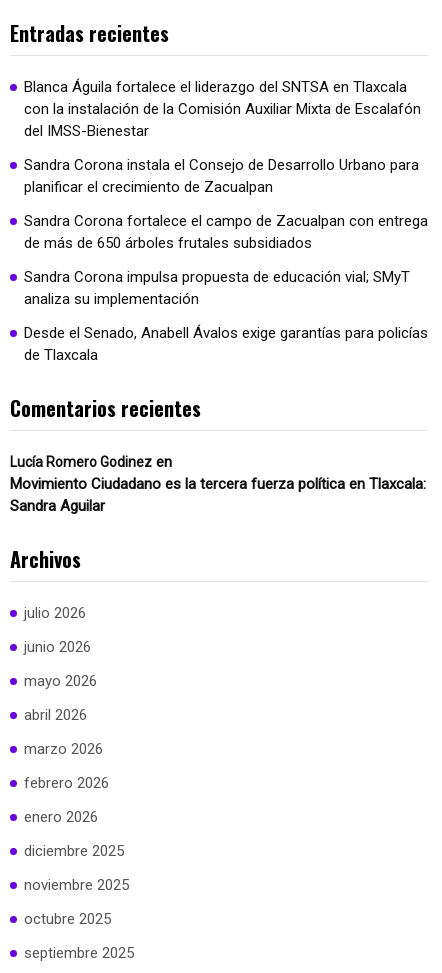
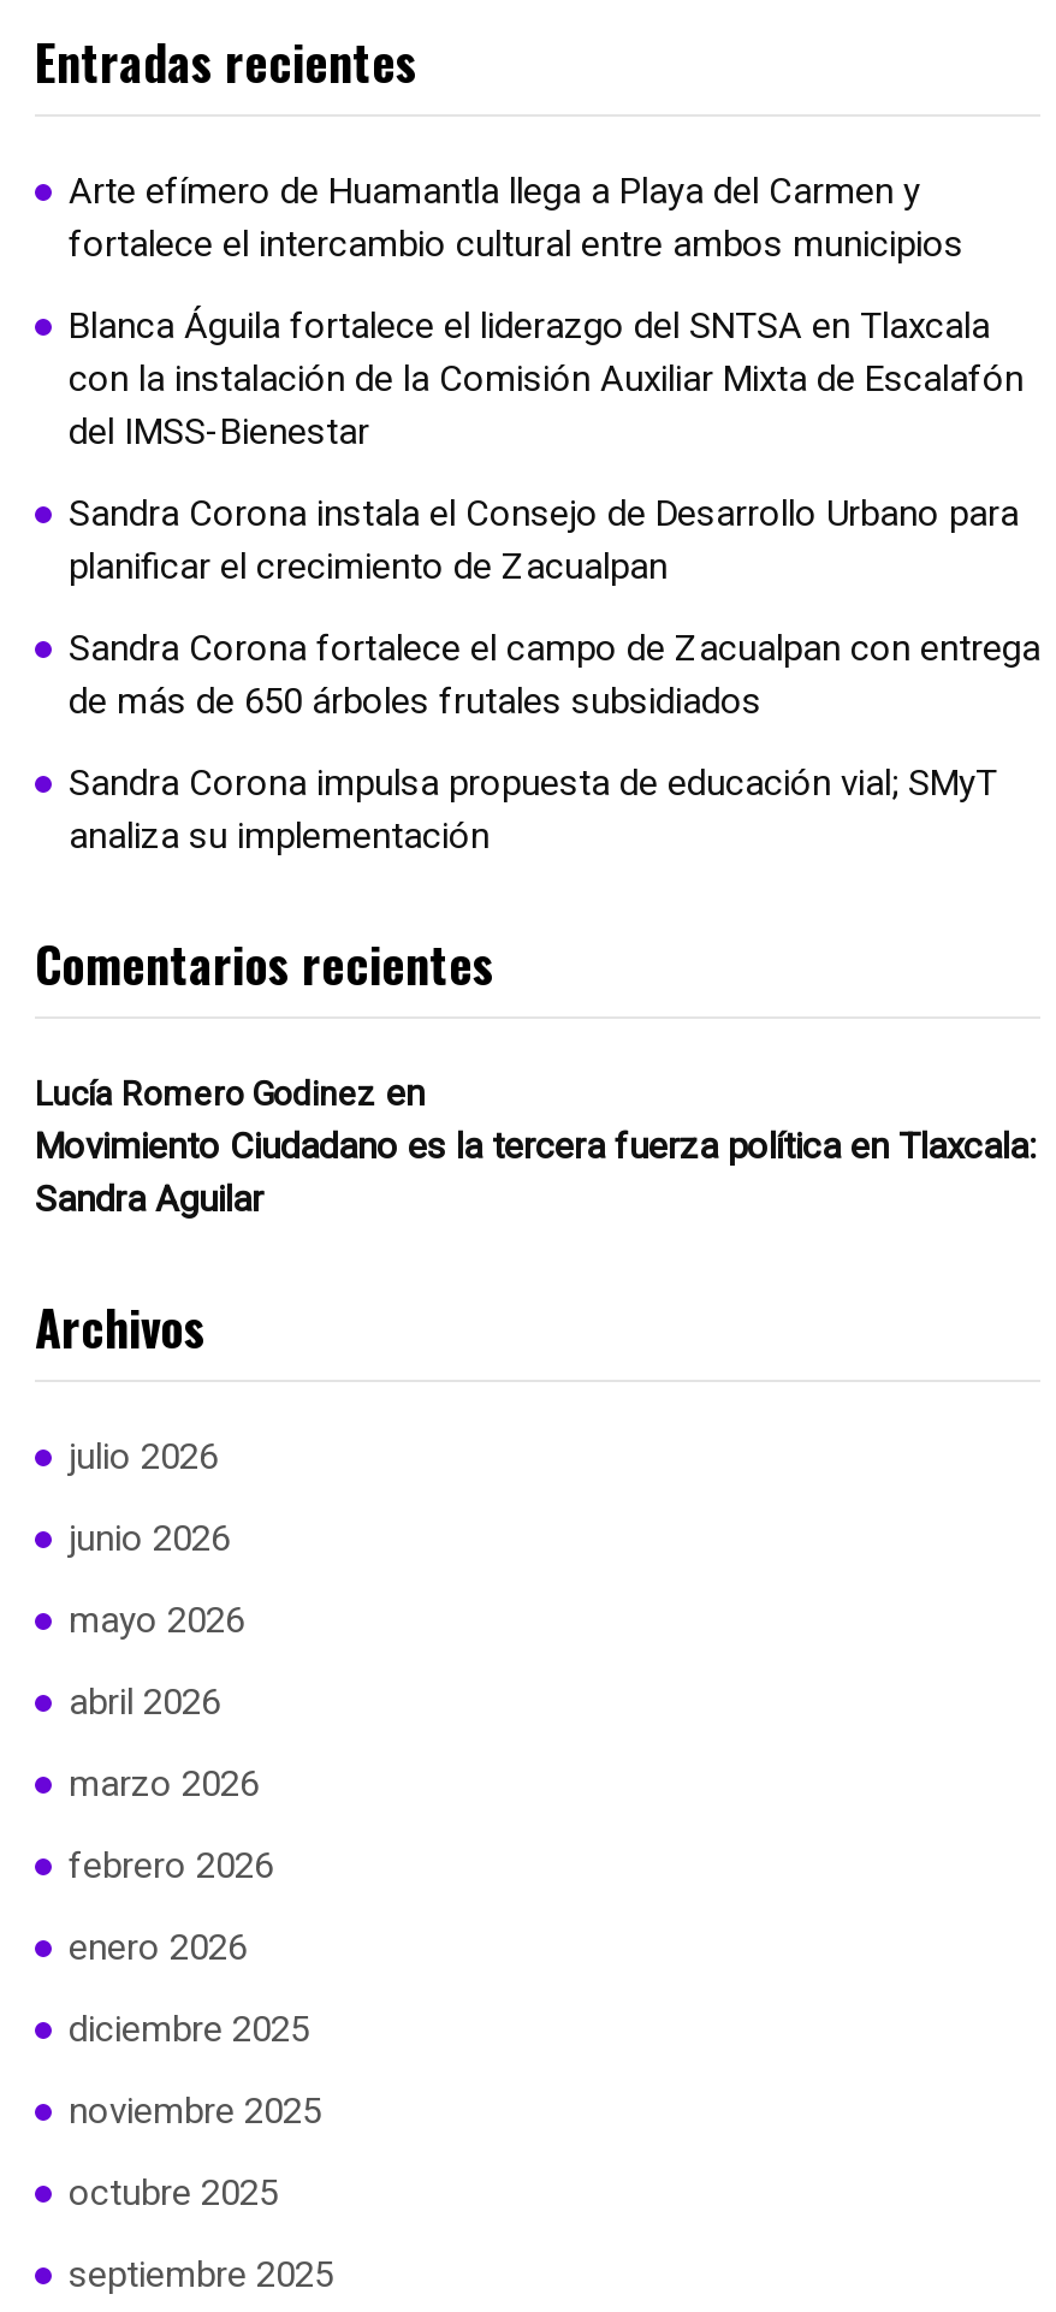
+ Arte efímero de Huamantla llega a Playa del Carmen y
+ fortalece el intercambio cultural entre ambos municipios

moved down: Blanca Águila fortalece el liderazgo del SNTSA en Tlaxcala | con la instalación de la Comisión Auxiliar Mixta de Escalafón | del IMSS-Bienestar | ... | Sandra Corona impulsa propuesta de educación vial; SMyT | analiza su implementación

- Desde el Senado, Anabell Ávalos exige garantías para policías
- de Tlaxcala
